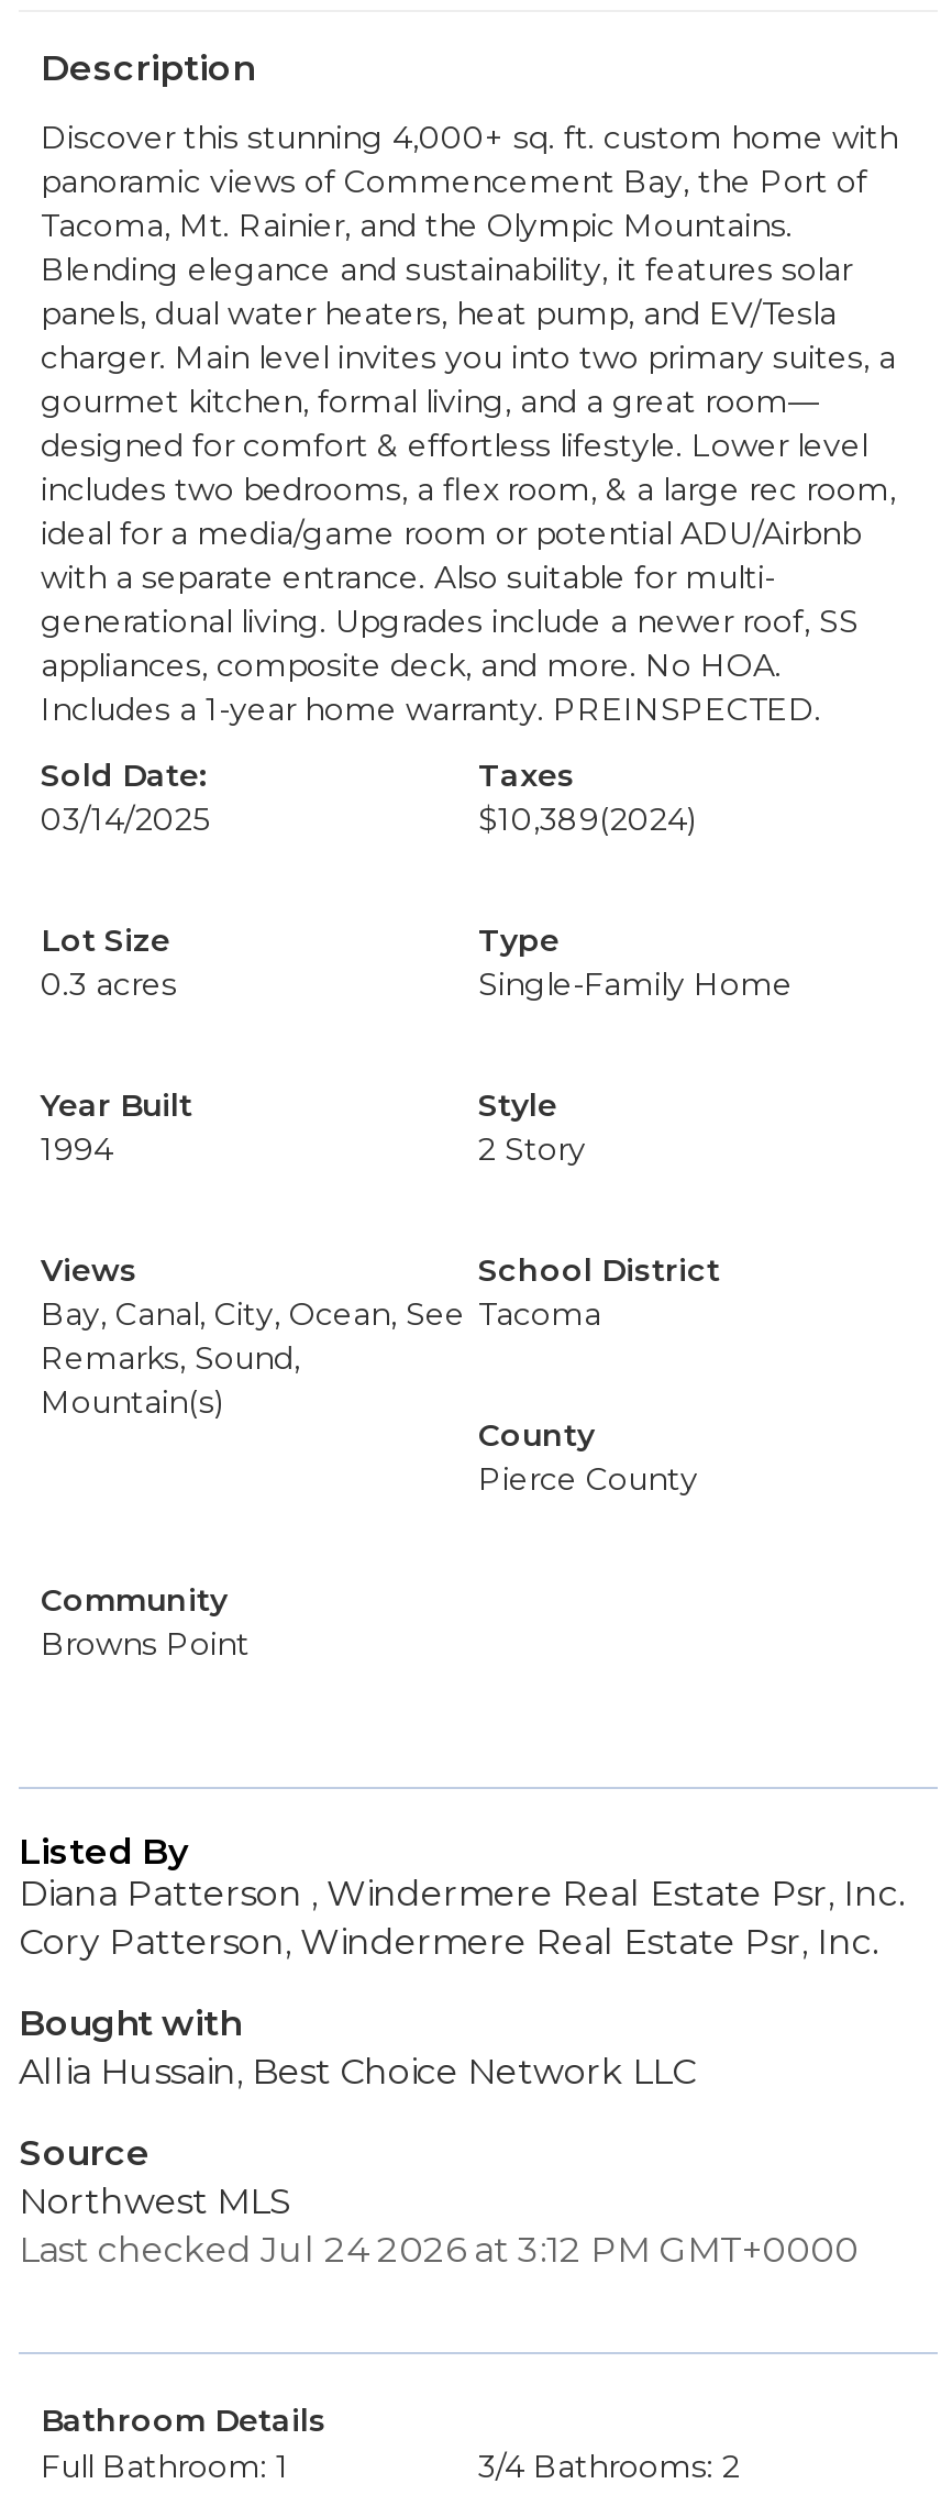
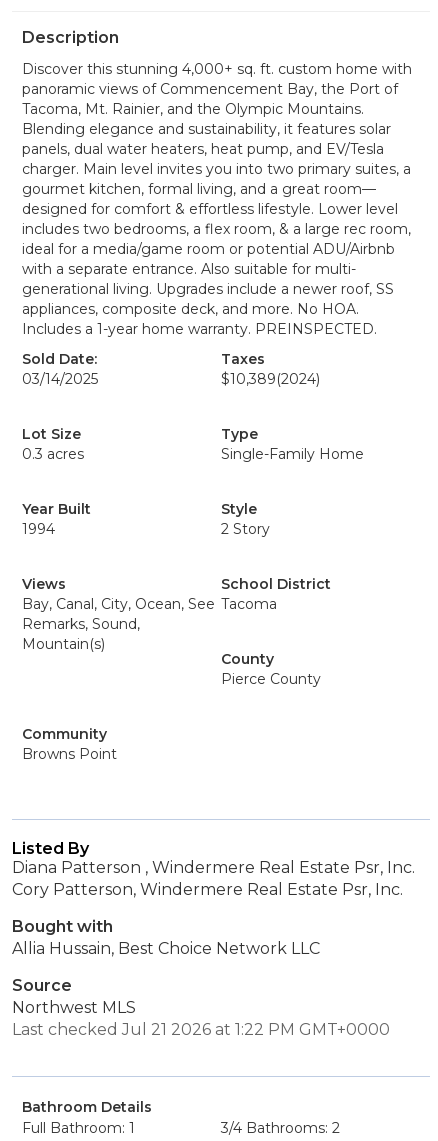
- Last checked Jul 24 2026 at 3:12 PM GMT+0000
+ Last checked Jul 21 2026 at 1:22 PM GMT+0000
